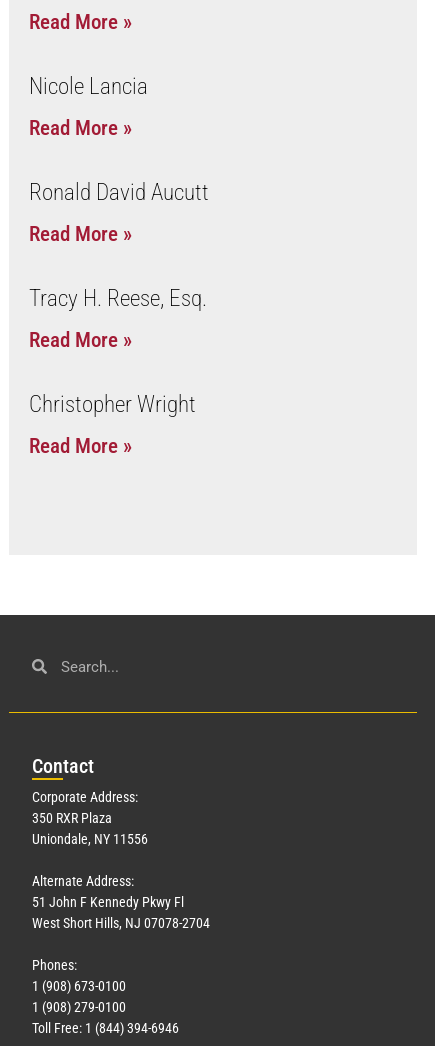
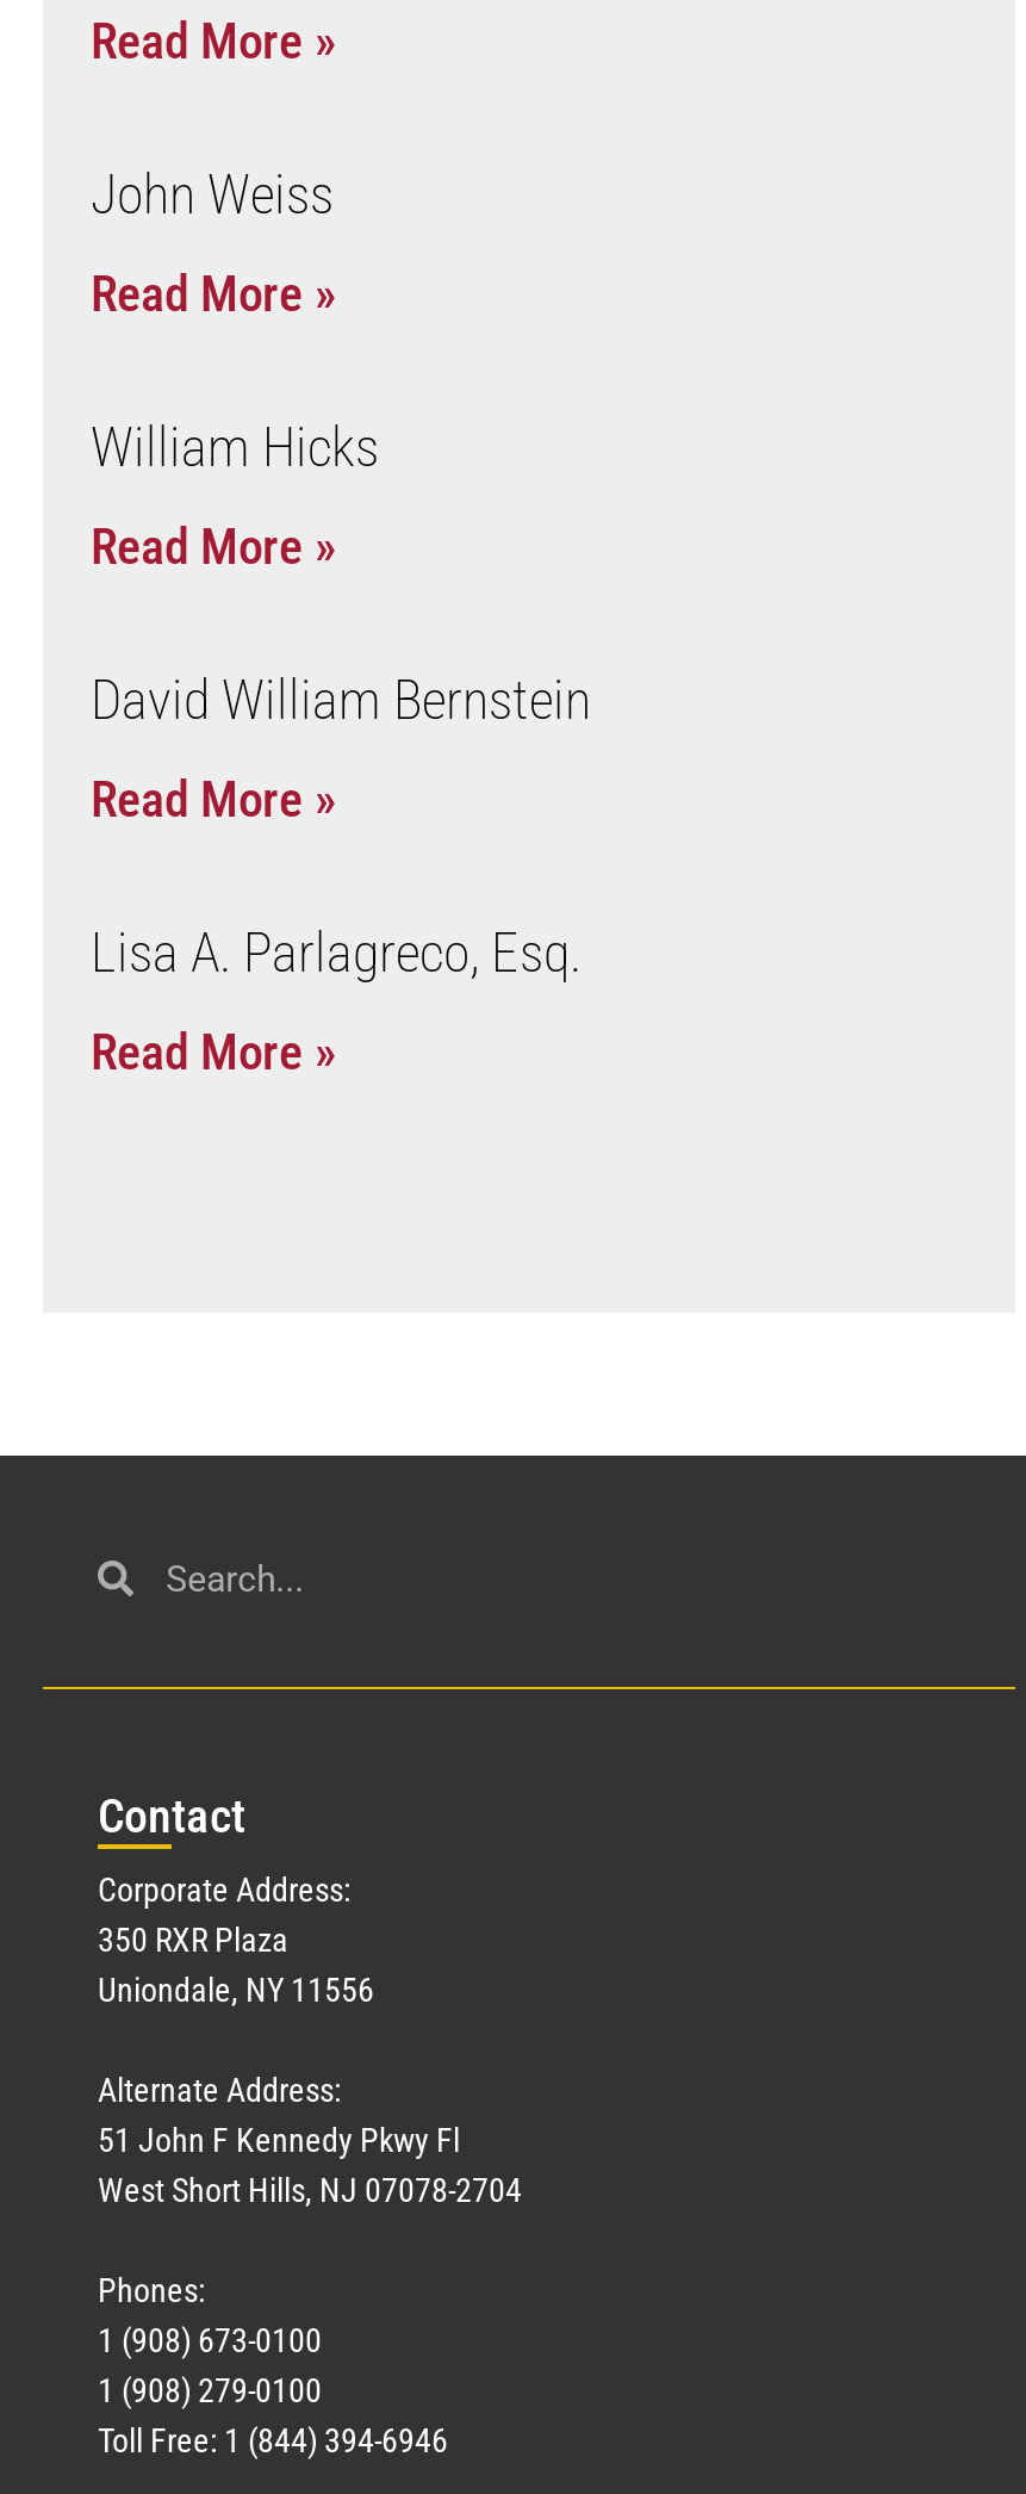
- Nicole Lancia
+ John Weiss

- Ronald David Aucutt
+ William Hicks

- Tracy H. Reese, Esq.
+ David William Bernstein

- Christopher Wright
+ Lisa A. Parlagreco, Esq.
